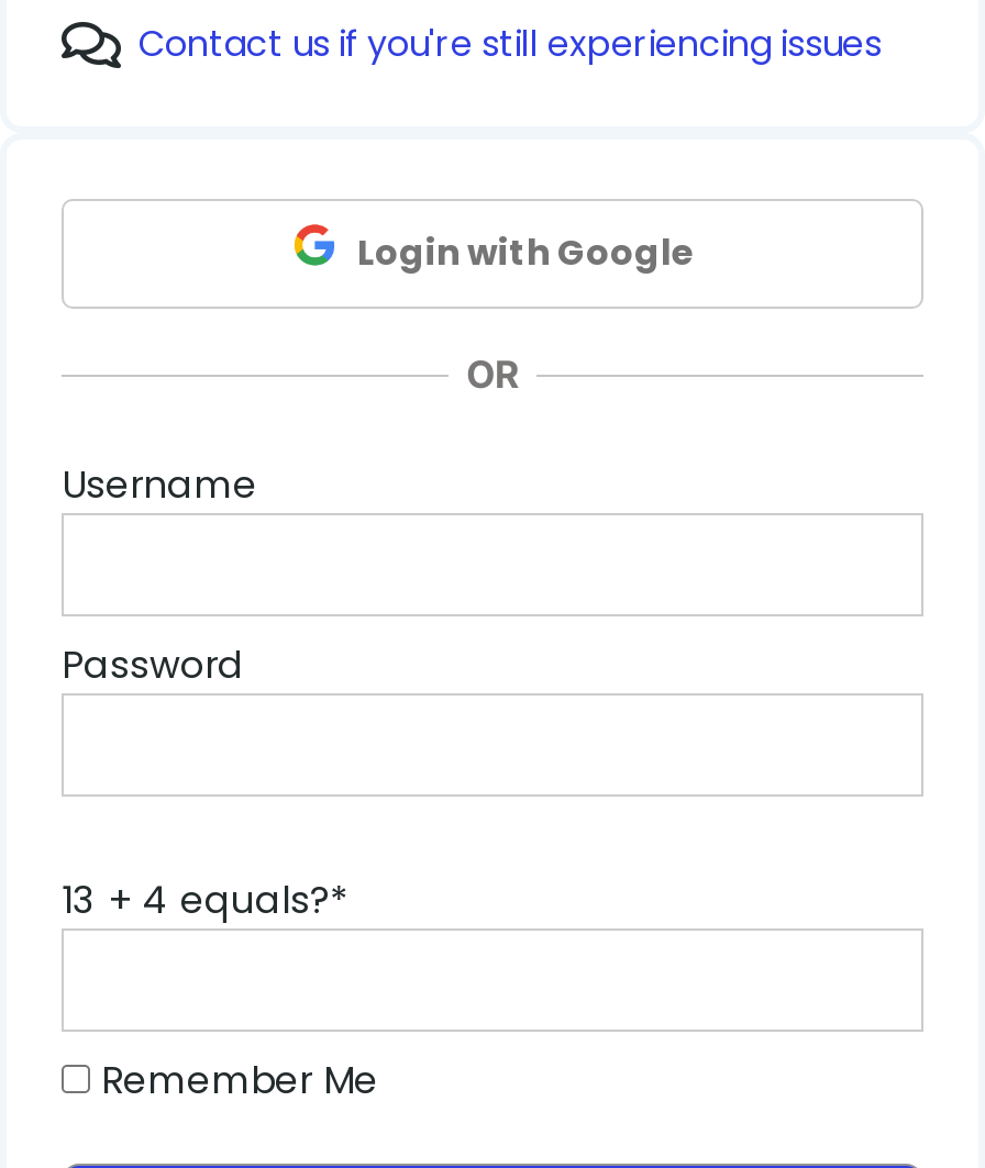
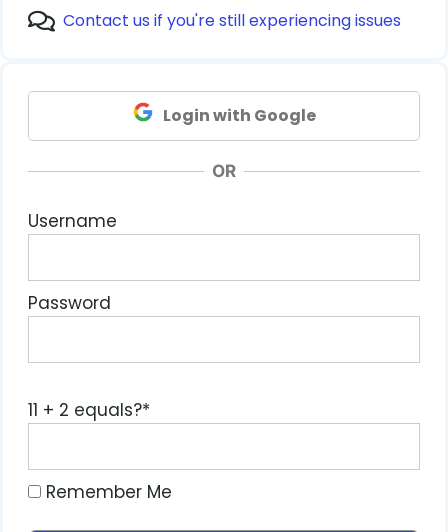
- 13 + 4 equals?*
+ 11 + 2 equals?*
